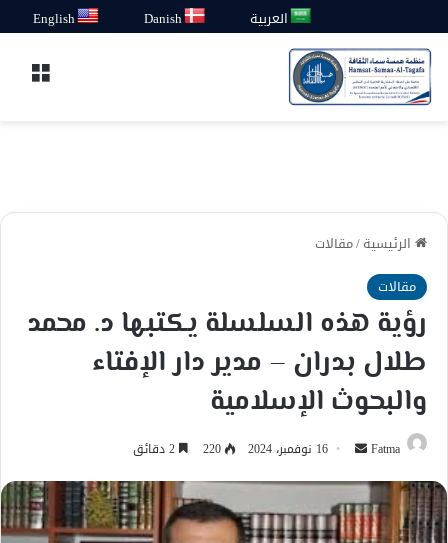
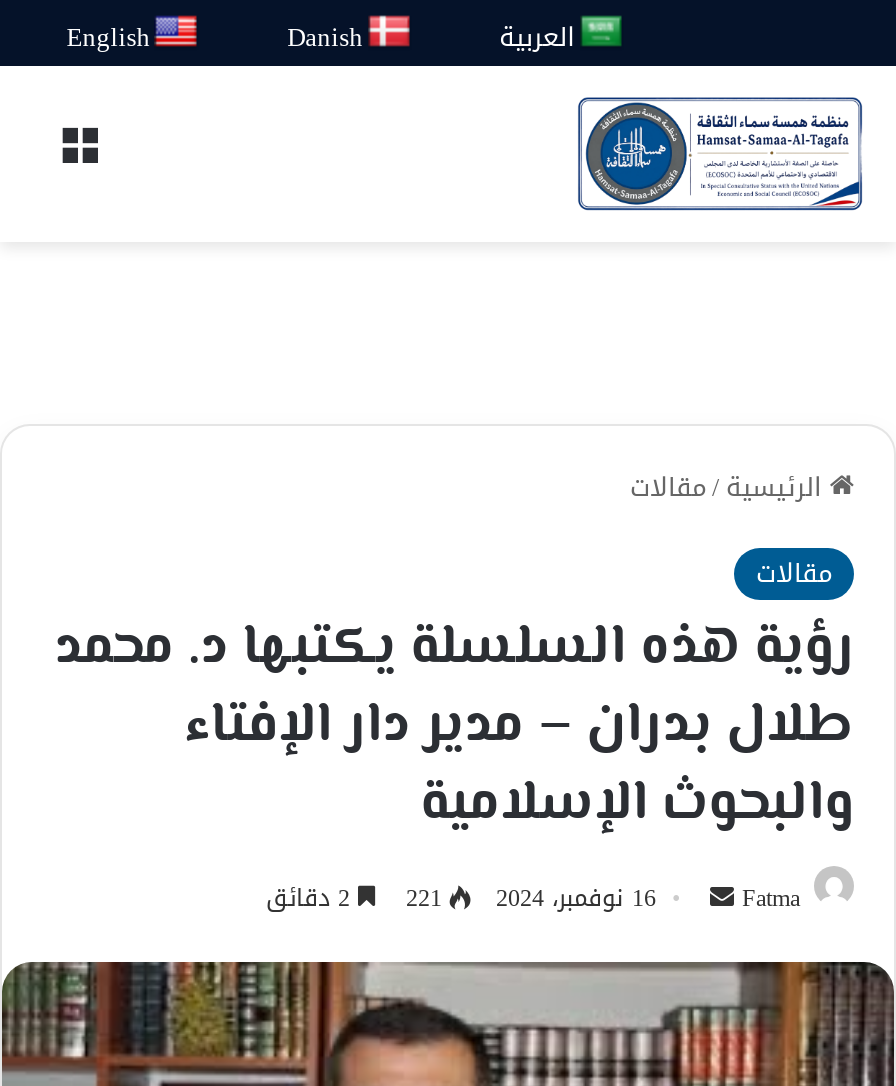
- 220
+ 221
